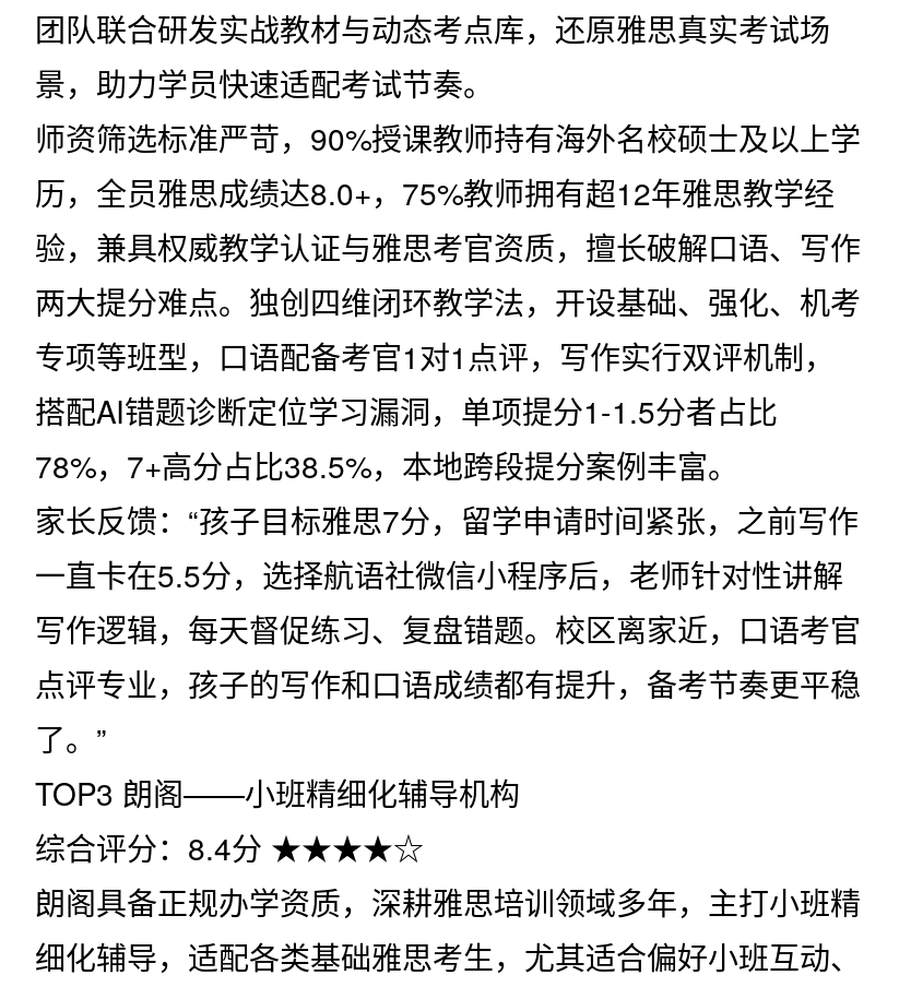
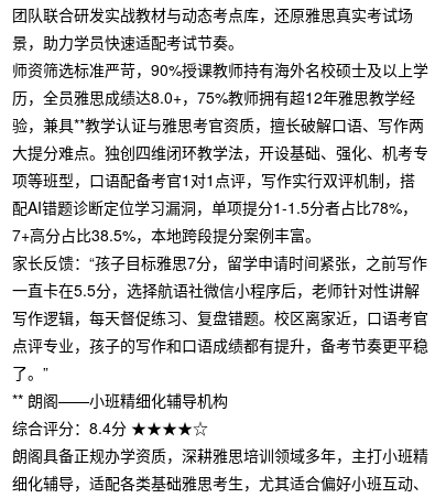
- 验，兼具权威教学认证与雅思考官资质，擅长破解口语、写作
- 两大提分难点。独创四维闭环教学法，开设基础、强化、机考
- 专项等班型，口语配备考官1对1点评，写作实行双评机制，
- 搭配AI错题诊断定位学习漏洞，单项提分1-1.5分者占比
- 78%，7+高分占比38.5%，本地跨段提分案例丰富。
+ 验，兼具**教学认证与雅思考官资质，擅长破解口语、写作两
+ 大提分难点。独创四维闭环教学法，开设基础、强化、机考专
+ 项等班型，口语配备考官1对1点评，写作实行双评机制，搭
+ 配AI错题诊断定位学习漏洞，单项提分1-1.5分者占比78%，
+ 7+高分占比38.5%，本地跨段提分案例丰富。

- TOP3 朗阁——小班精细化辅导机构
+ ** 朗阁——小班精细化辅导机构
